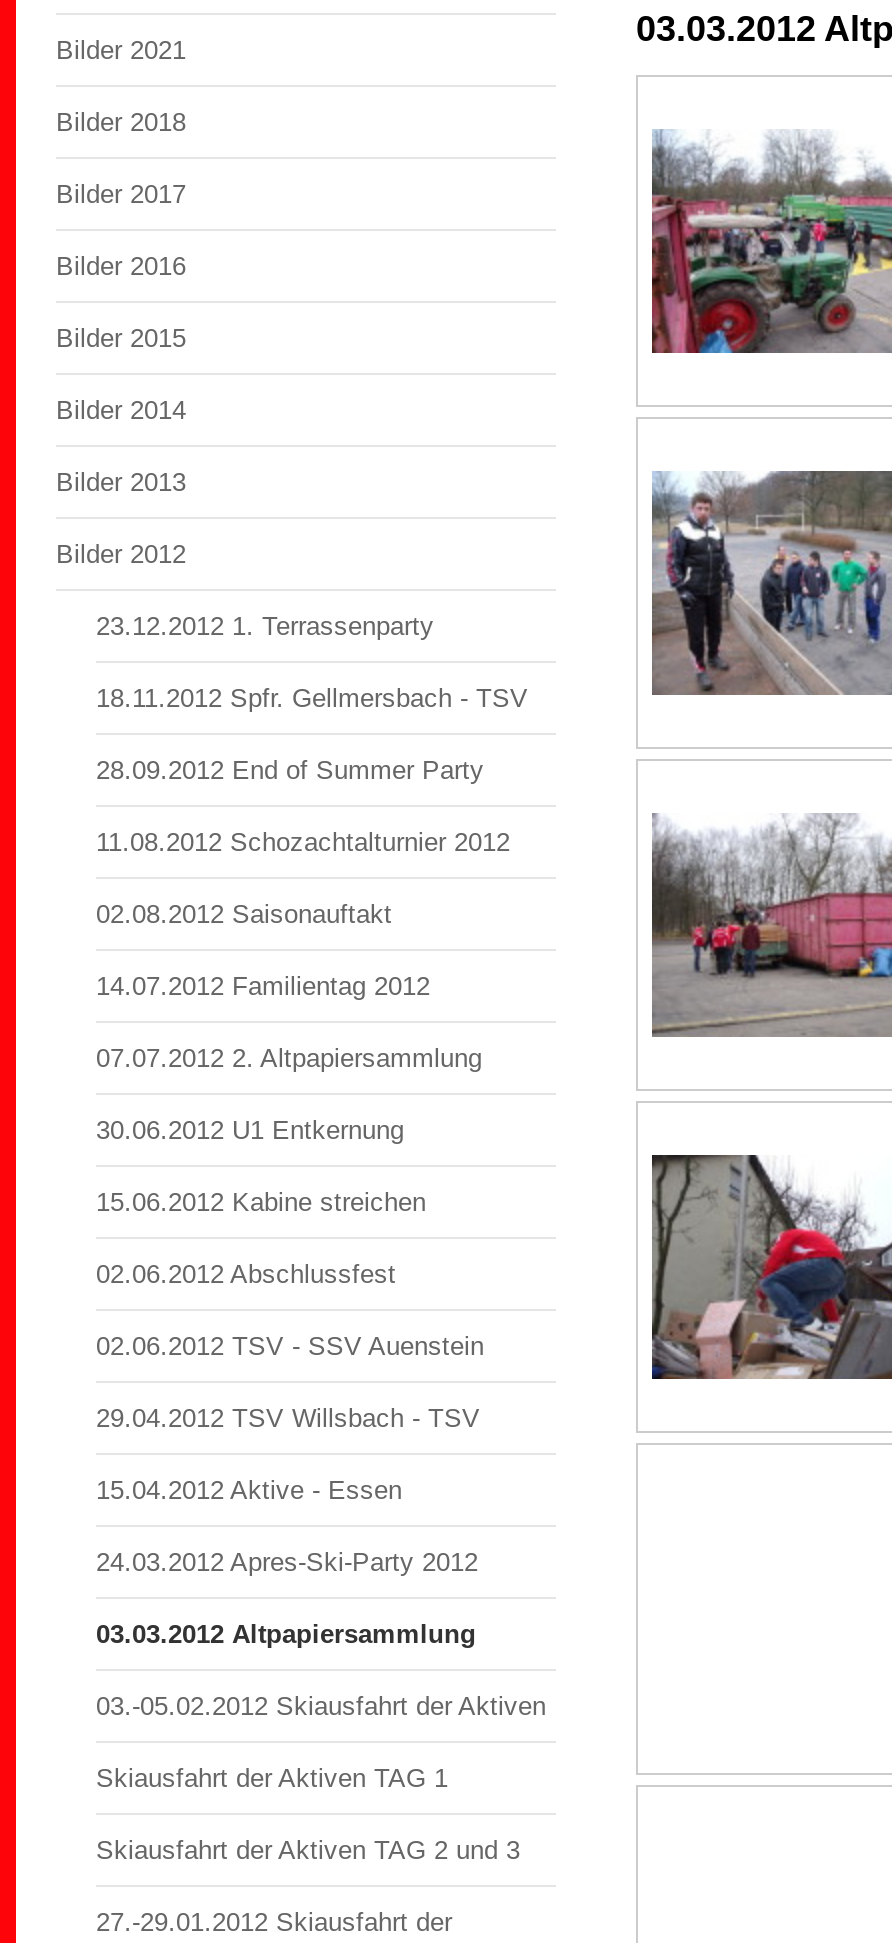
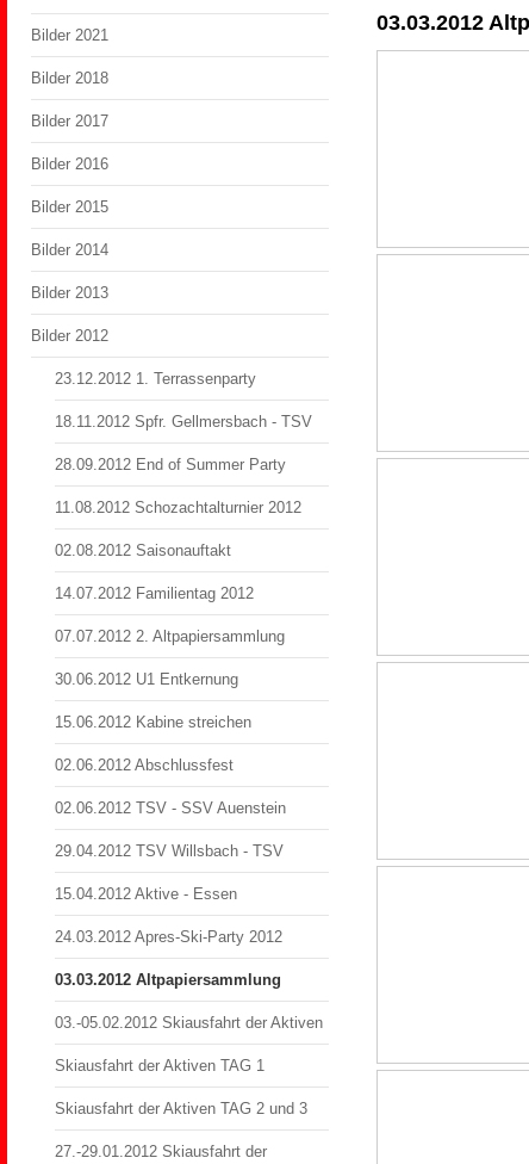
- [image]

- [image]

- [image]

- [image]
